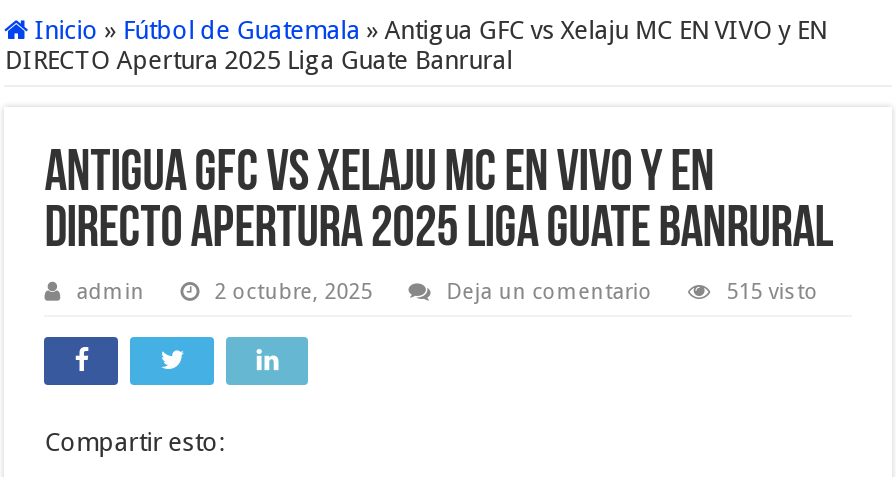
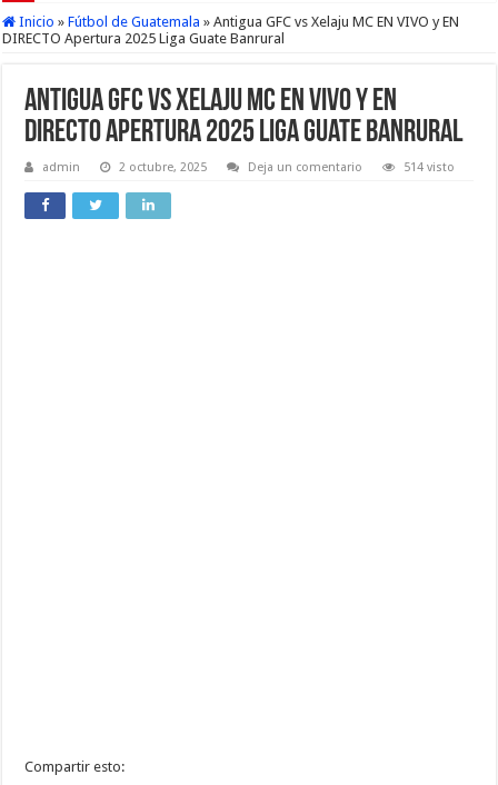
- 515 visto
+ 514 visto
